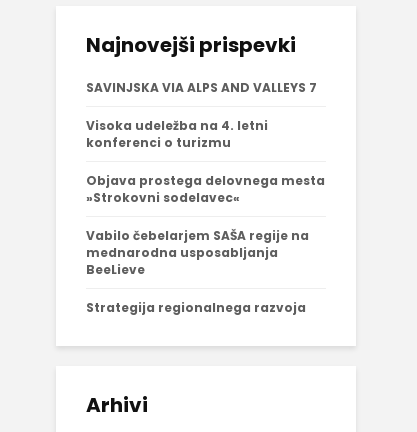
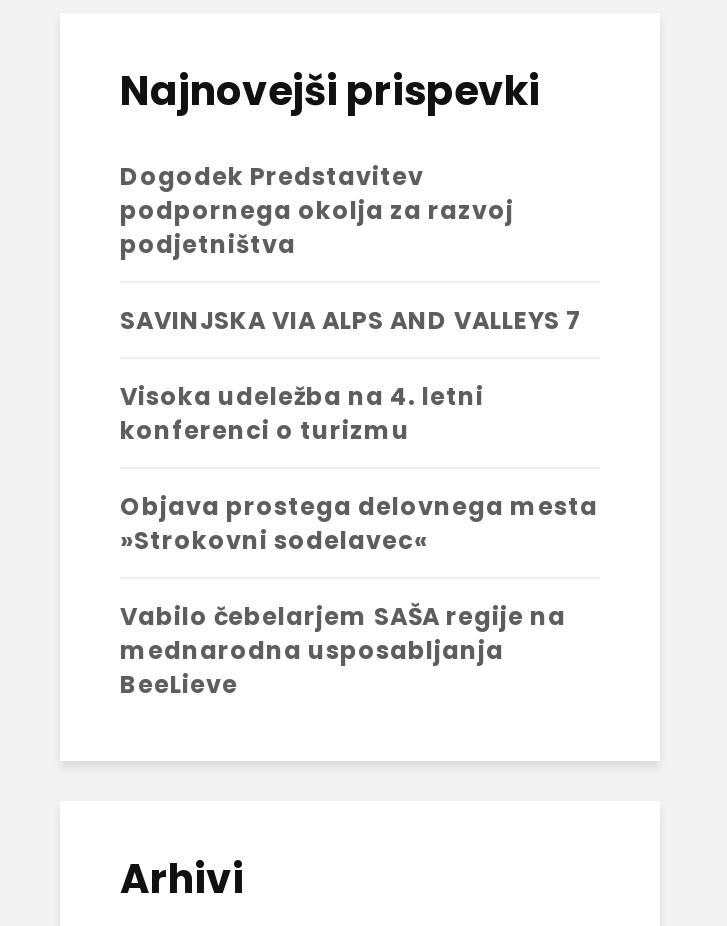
+ Dogodek Predstavitev
+ podpornega okolja za razvoj
+ podjetništva

moved down: SAVINJSKA VIA ALPS AND VALLEYS 7 | Visoka udeležba na 4. letni | konferenci o turizmu | Objava prostega delovnega mesta | »Strokovni sodelavec« | Vabilo čebelarjem SAŠA regije na | mednarodna usposabljanja | BeeLieve

- Strategija regionalnega razvoja
